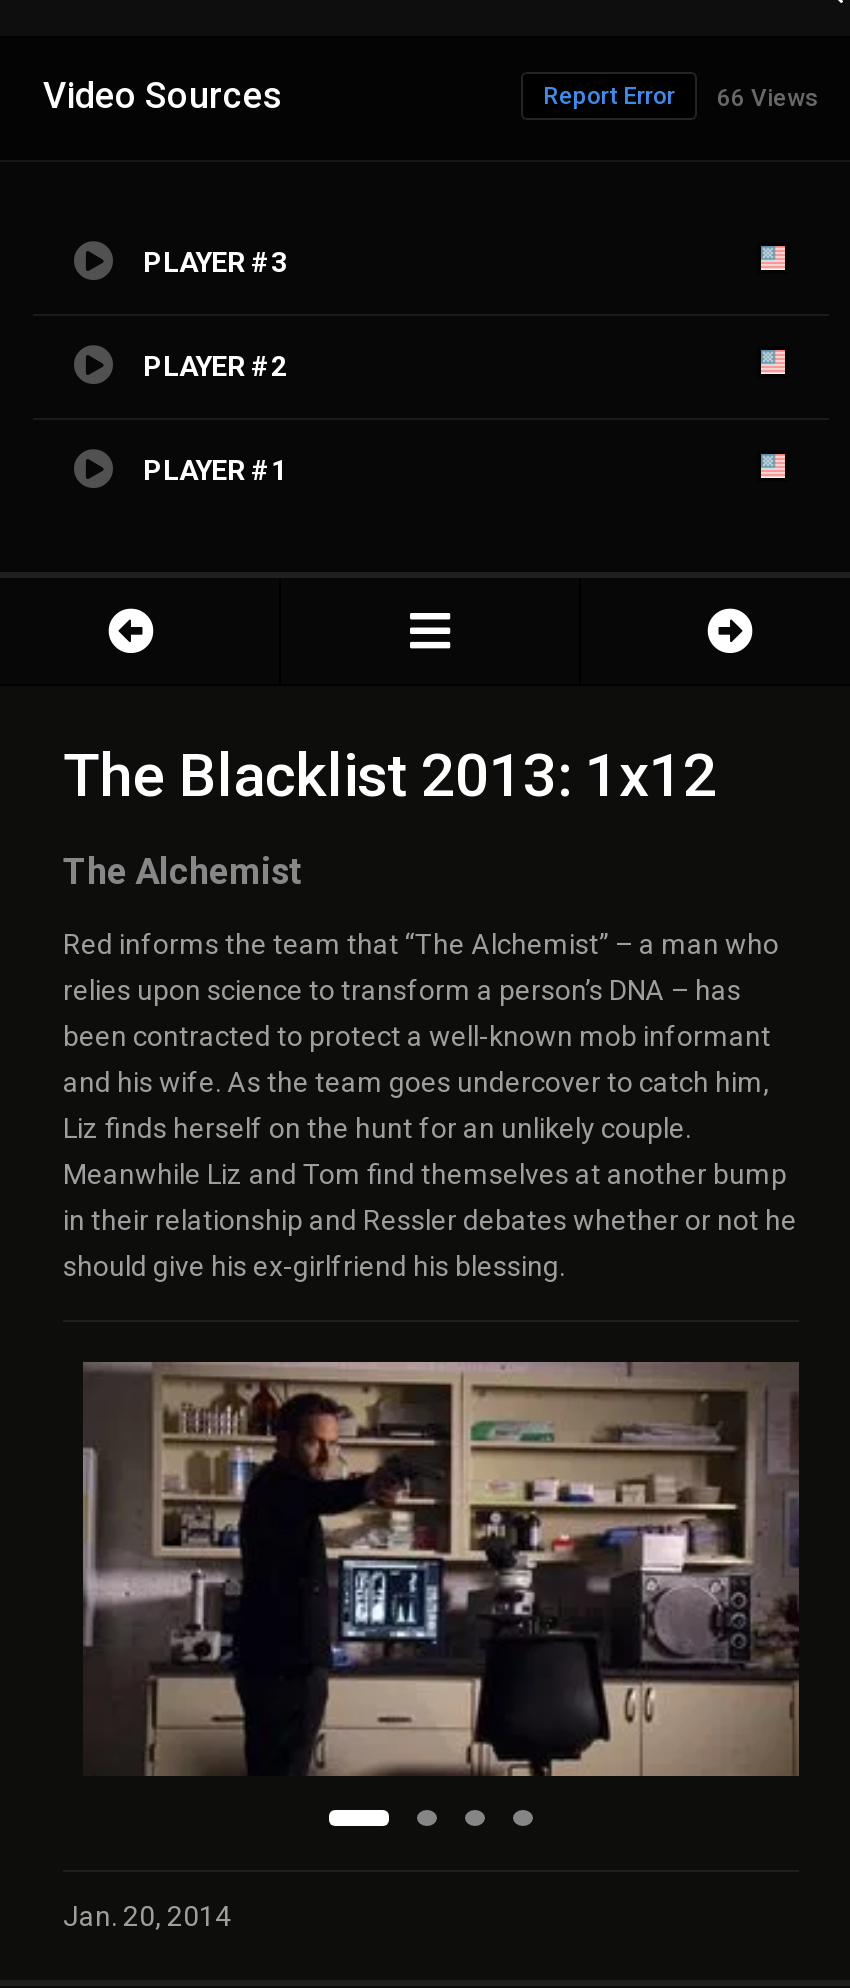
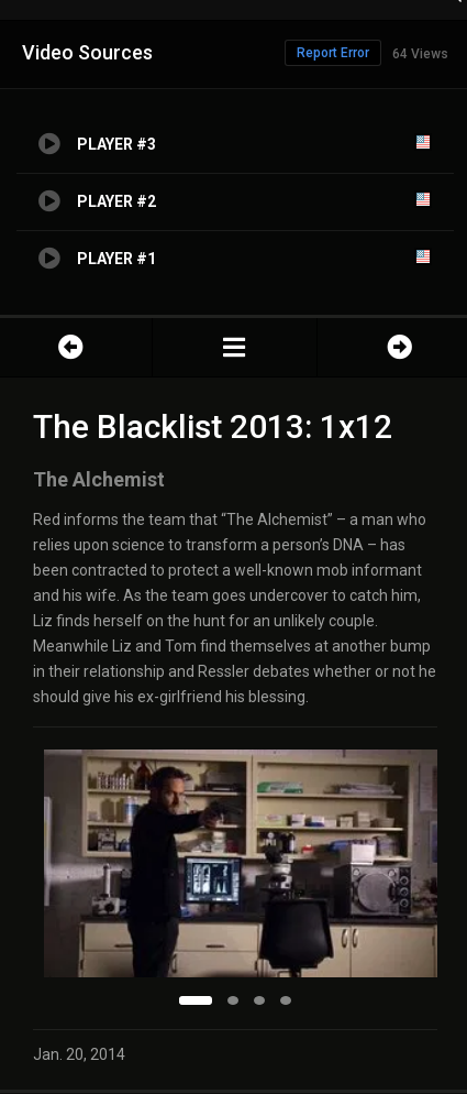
- Report Error 66 Views
+ Report Error 64 Views
